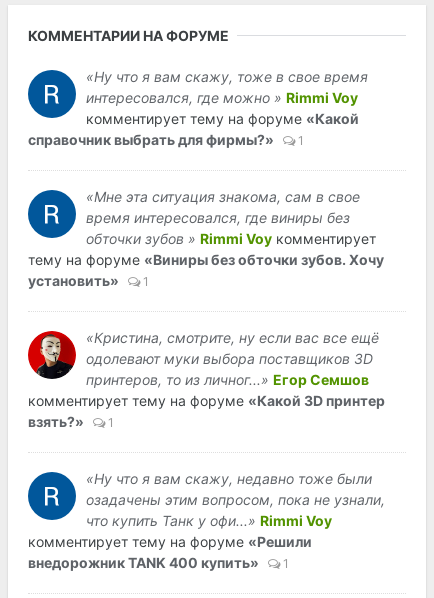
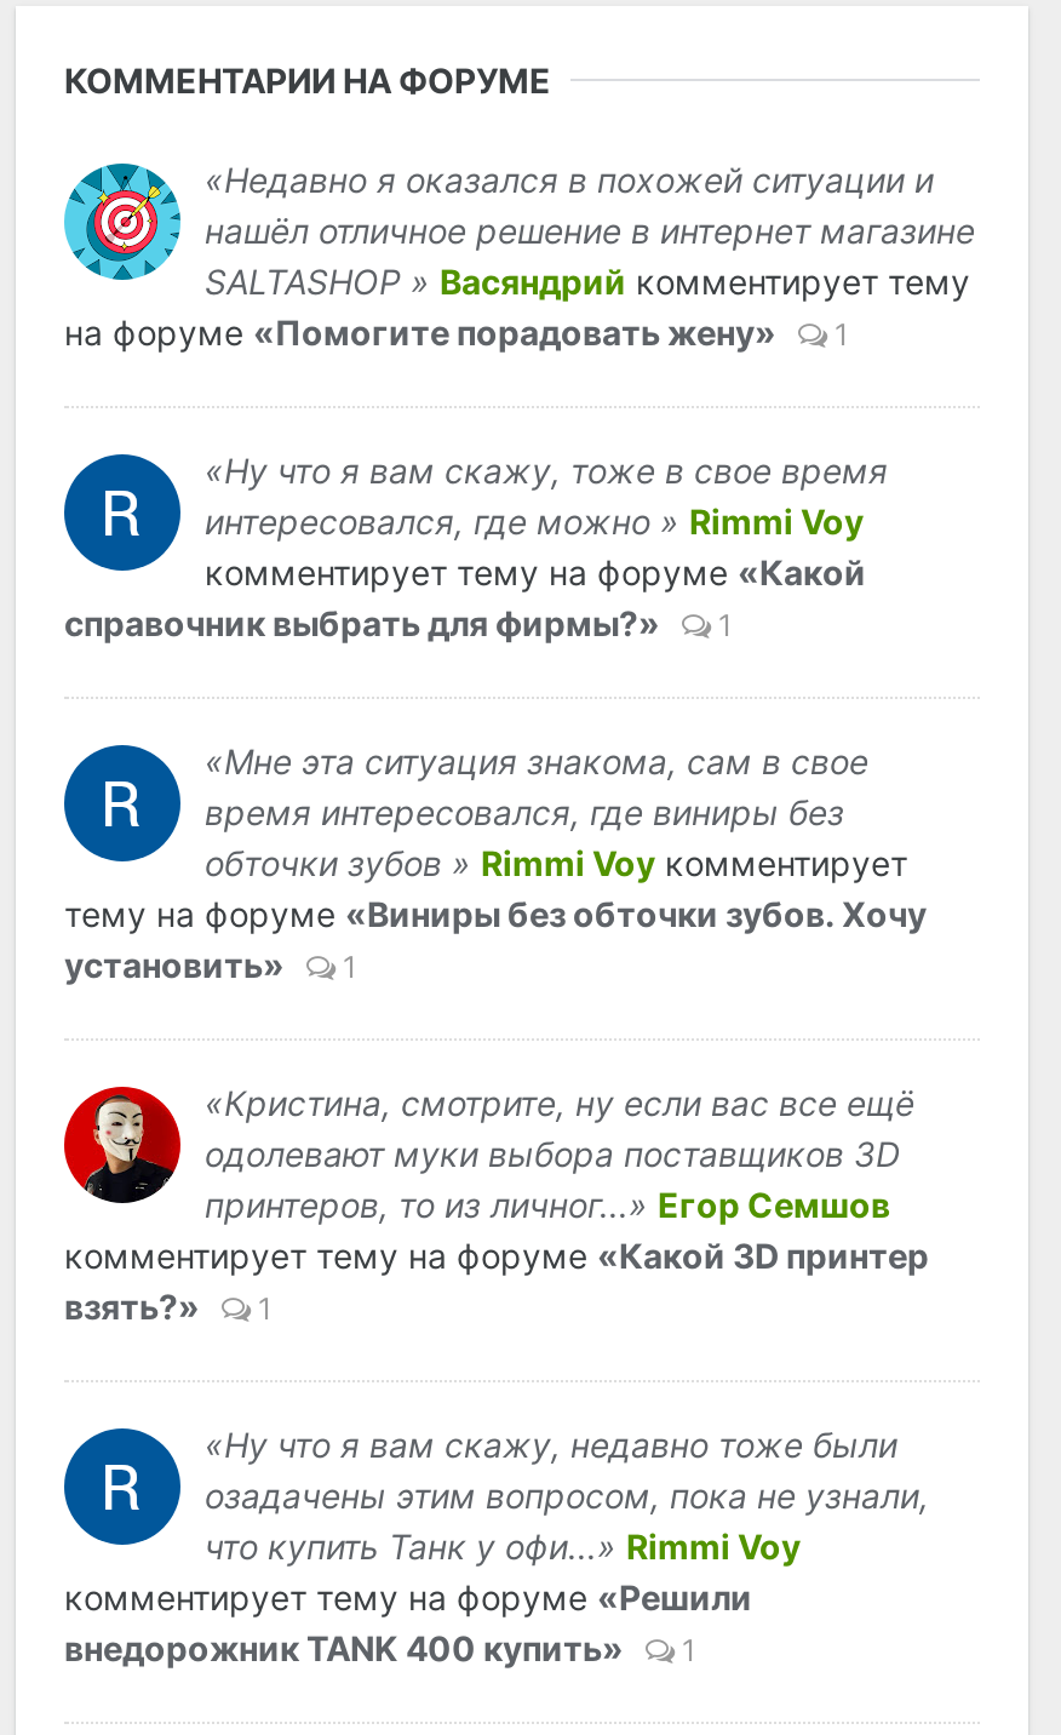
+ [image]
+ «Недавно я оказался в похожей ситуации и
+ нашёл отличное решение в интернет магазине
+ SALTASHOP » Васяндрий комментирует тему
+ на форуме «Помогите порадовать жену»
+ 1
